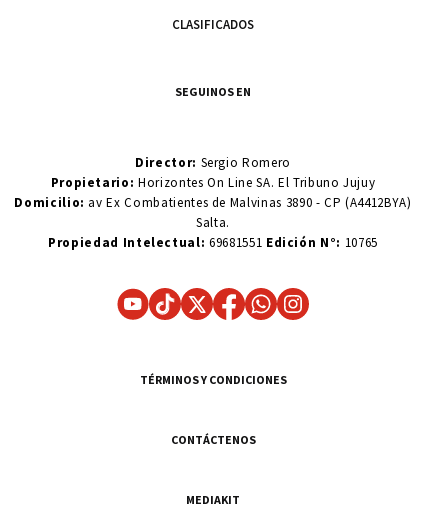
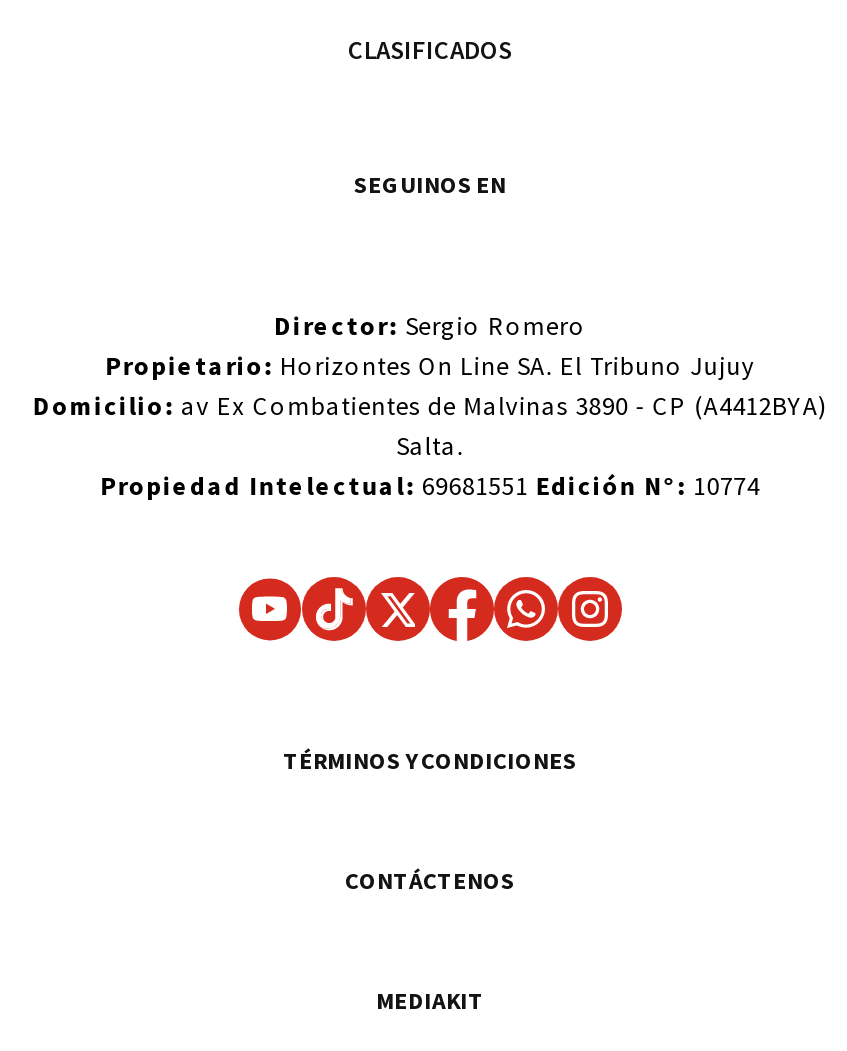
- Propiedad Intelectual: 69681551 Edición N°: 10765
+ Propiedad Intelectual: 69681551 Edición N°: 10774
